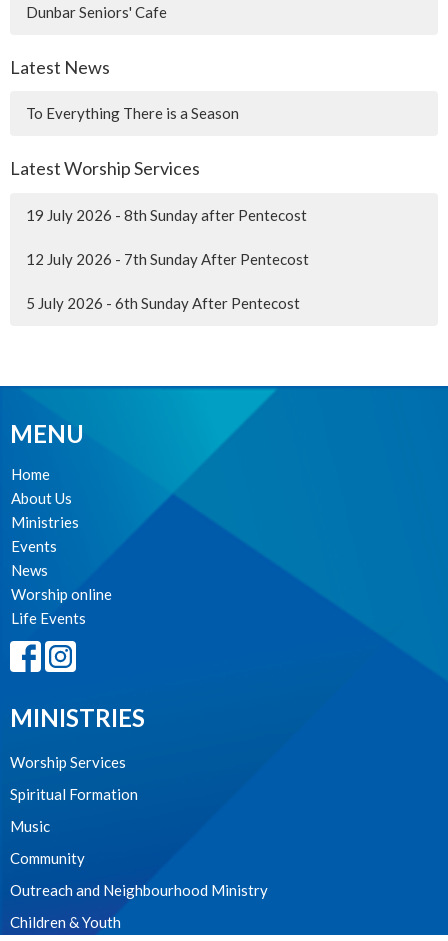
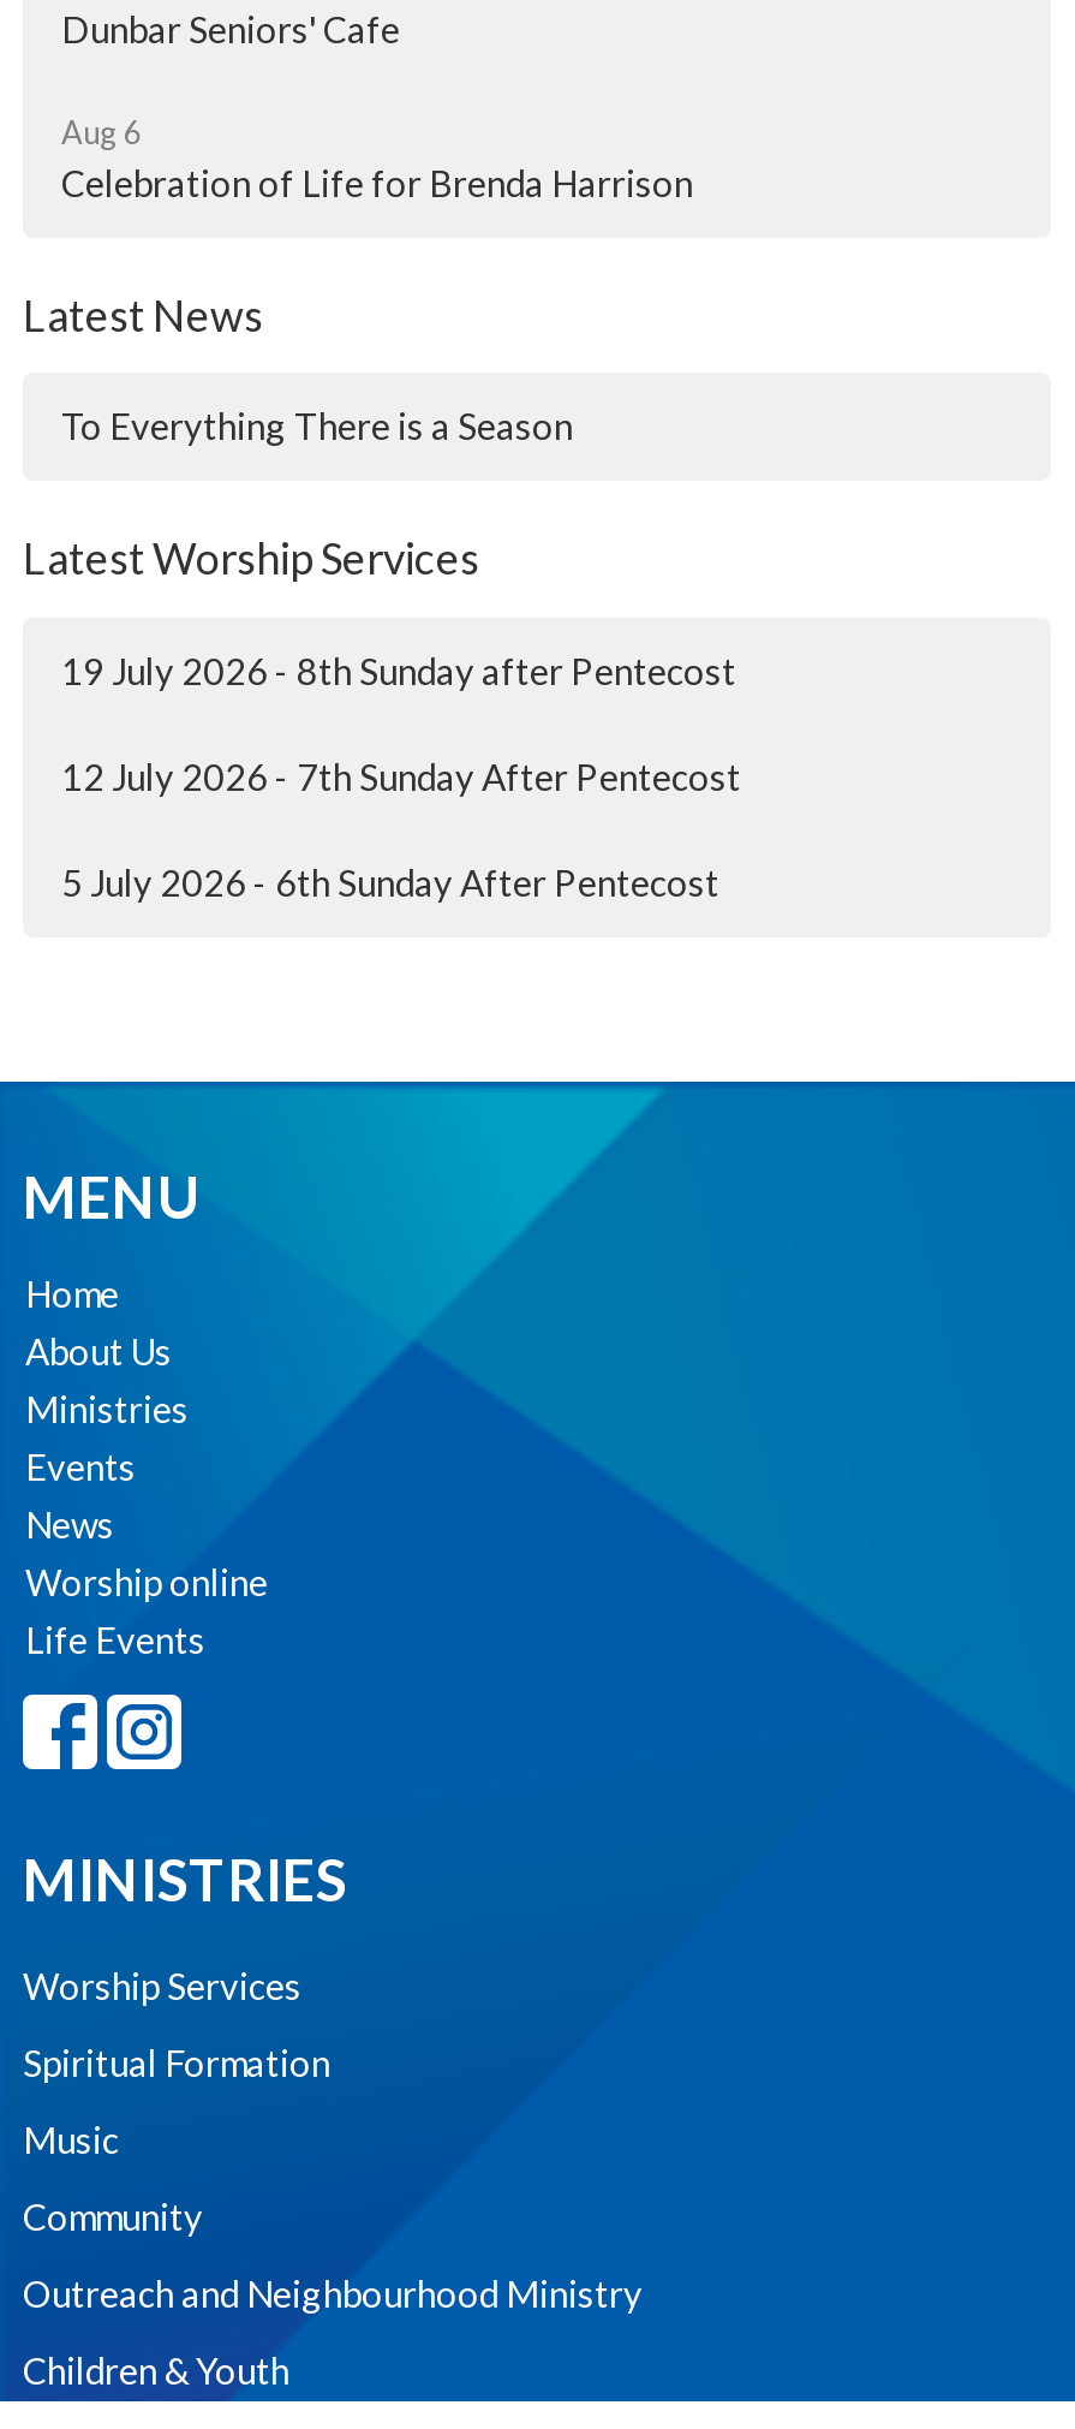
+ Aug 6
+ Celebration of Life for Brenda Harrison
